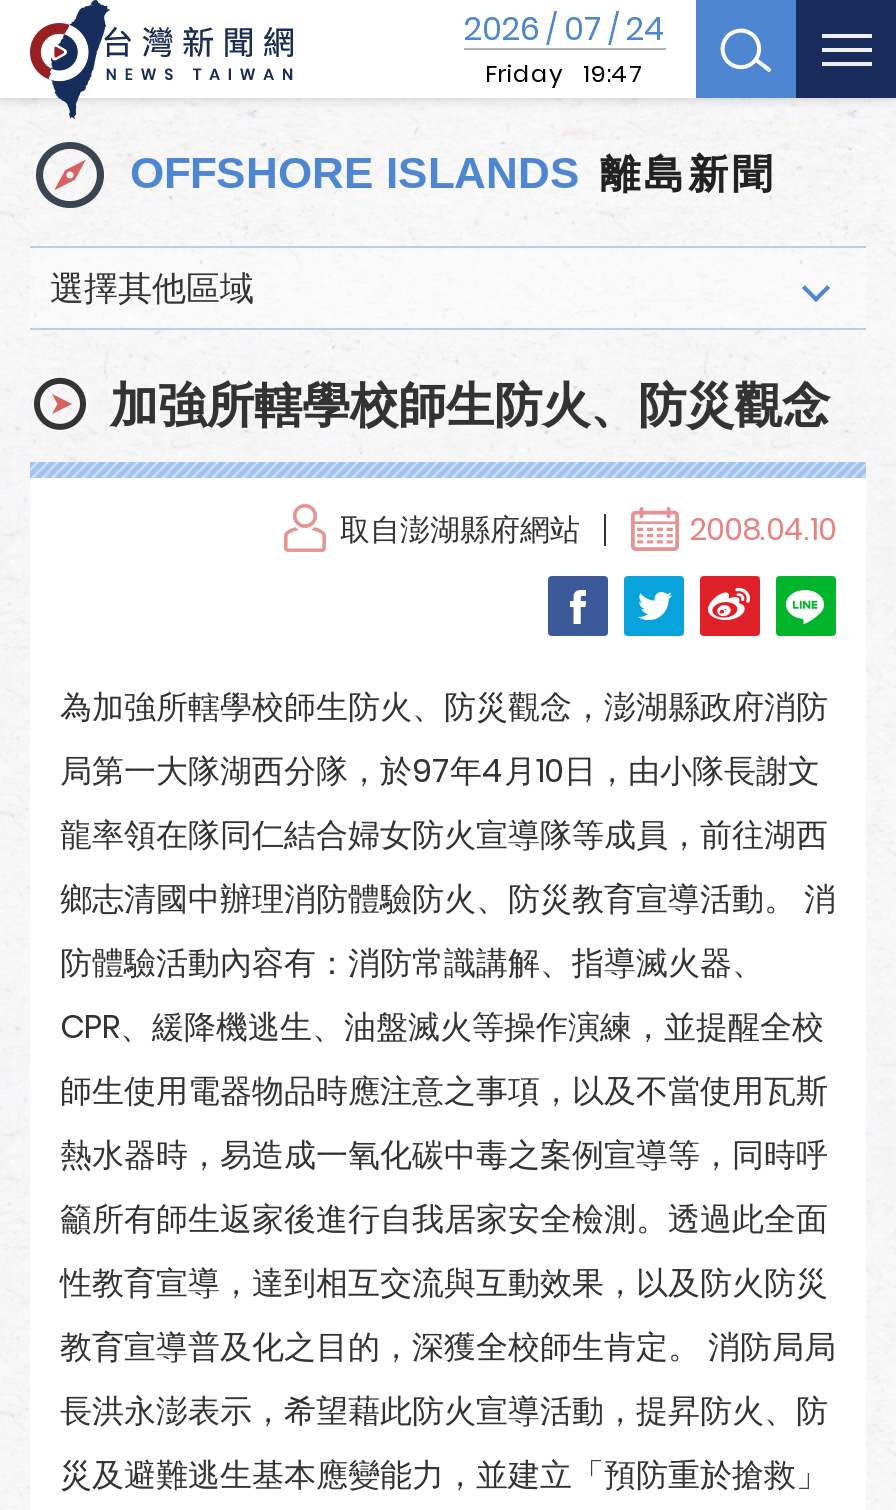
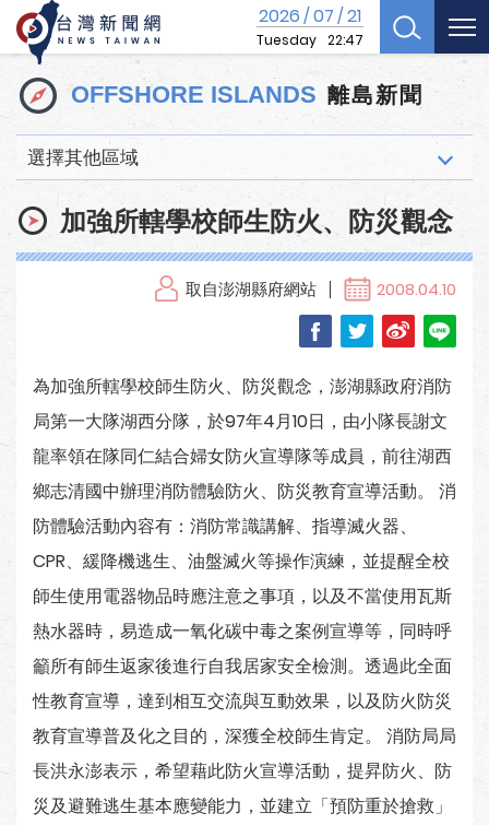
- 2026 / 07 / 24
- Friday 19:47
+ 2026 / 07 / 21
+ Tuesday 22:47
